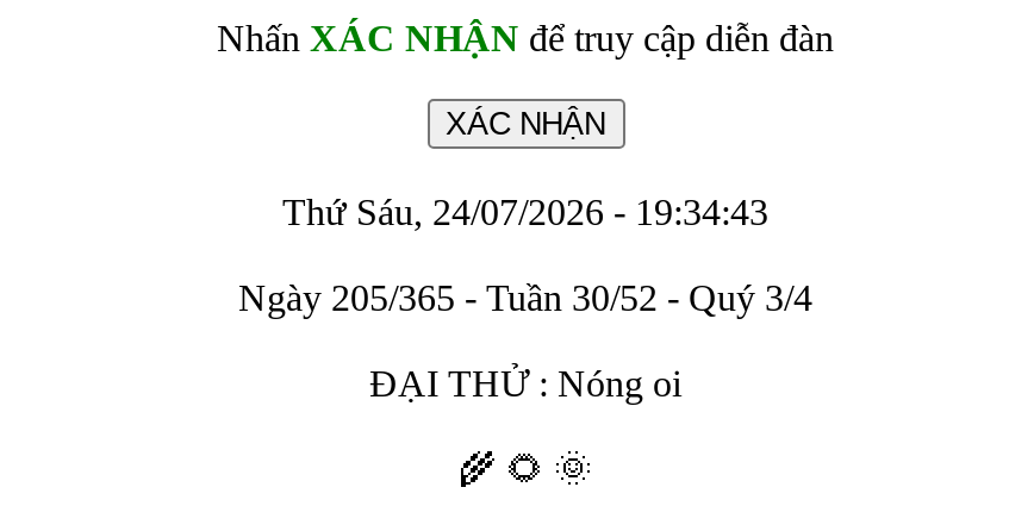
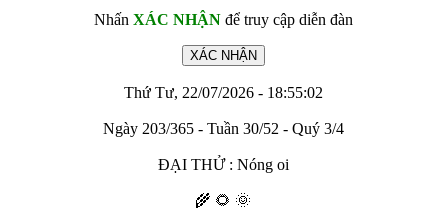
- Thứ Sáu, 24/07/2026 - 19:34:43
+ Thứ Tư, 22/07/2026 - 18:55:02

- Ngày 205/365 - Tuần 30/52 - Quý 3/4
+ Ngày 203/365 - Tuần 30/52 - Quý 3/4
